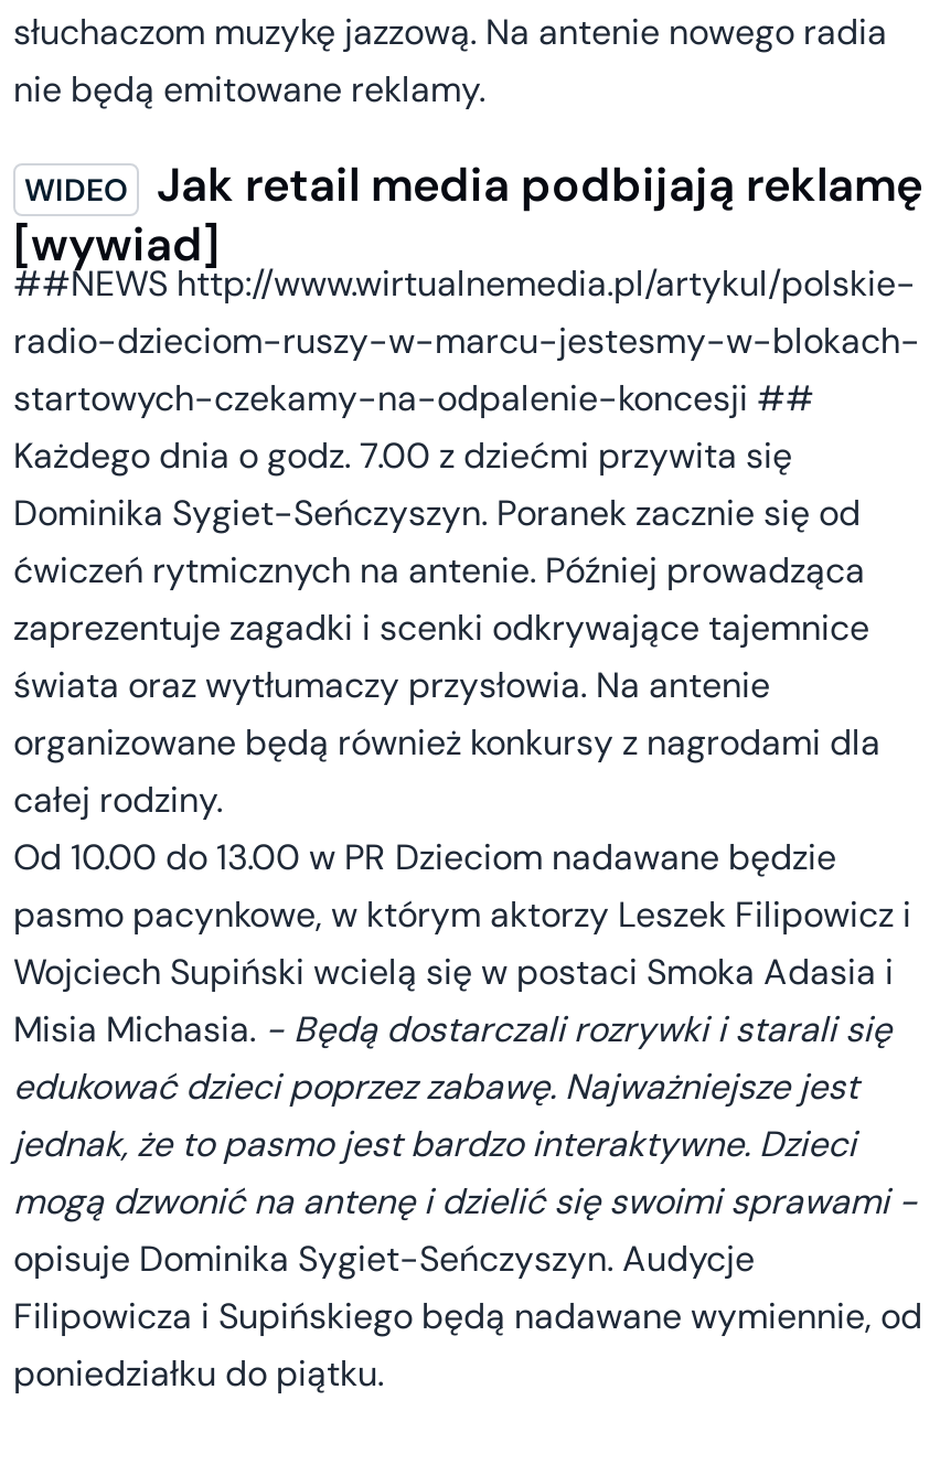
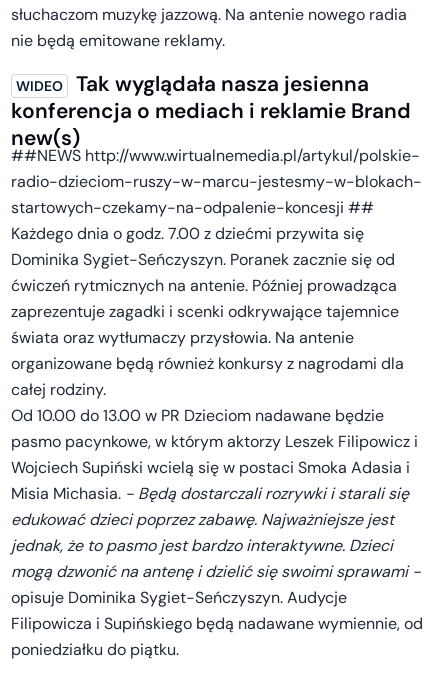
- Jak retail media podbijają reklamę
- [wywiad]
+ Tak wyglądała nasza jesienna
+ konferencja o mediach i reklamie Brand
+ new(s)
